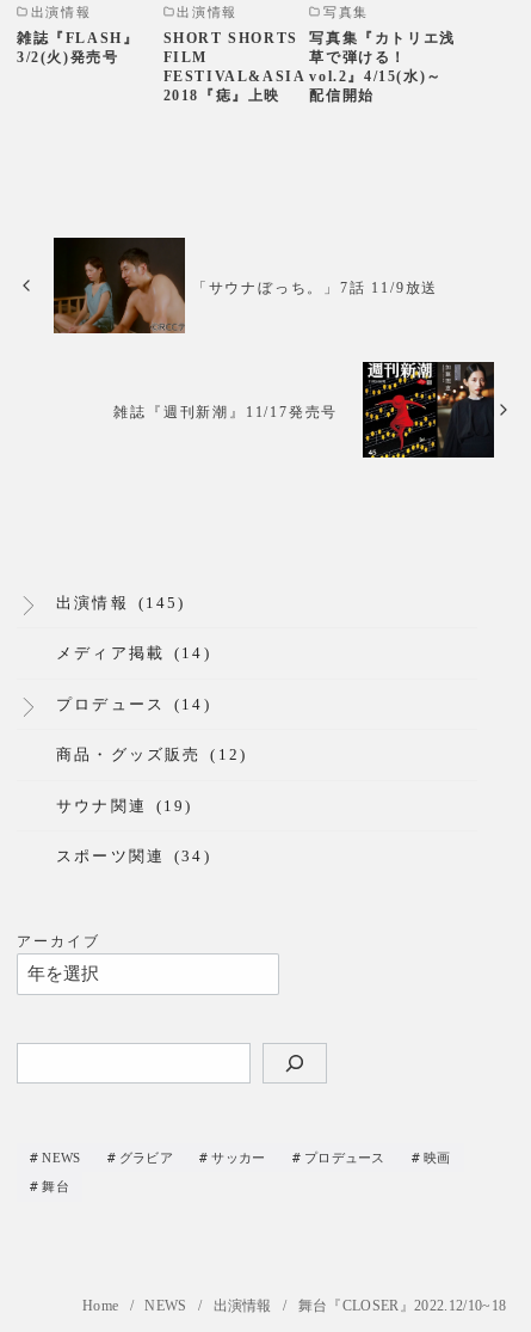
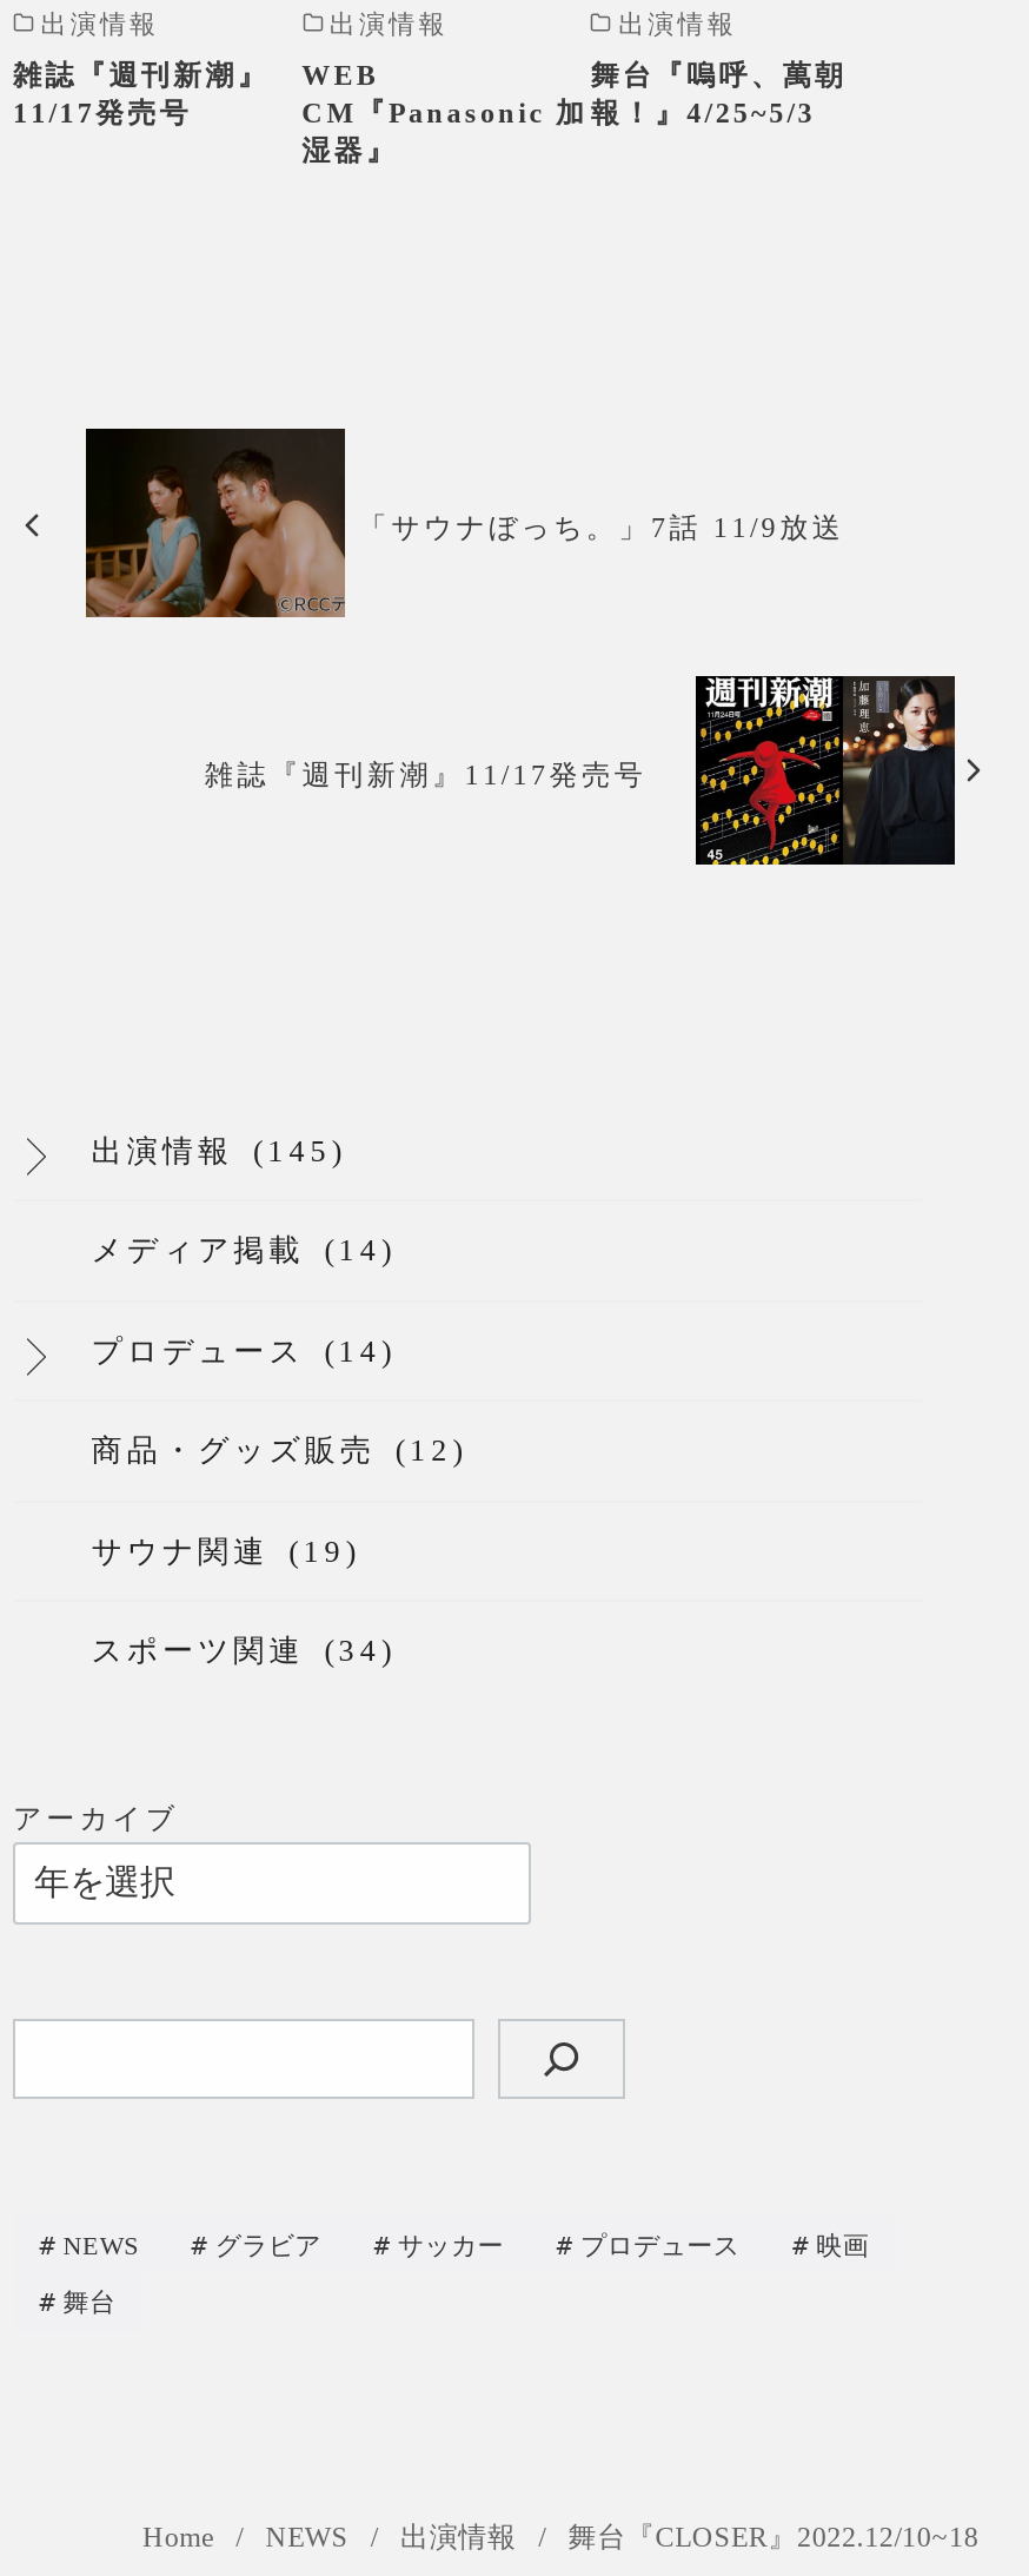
- 写真集
+ 出演情報

- 雑誌『FLASH』
- 3/2(火)発売号
+ 雑誌『週刊新潮』
+ 11/17発売号

- SHORT SHORTS
- FILM
- FESTIVAL&ASIA
- 2018『痣』上映
+ WEB
+ CM『Panasonic 加
+ 湿器』

- 写真集『カトリエ浅
- 草で弾ける！
- vol.2』4/15(水)～
- 配信開始
+ 舞台『嗚呼、萬朝
+ 報！』4/25~5/3
